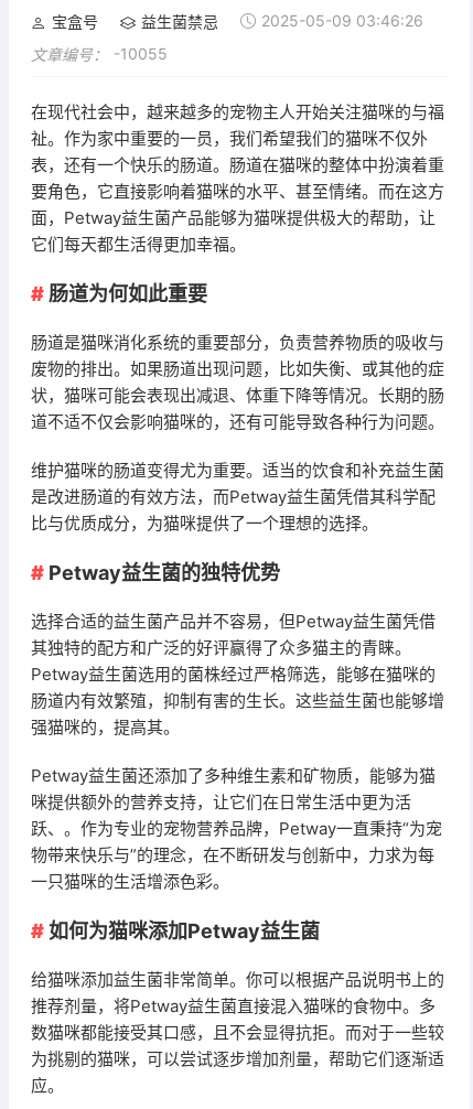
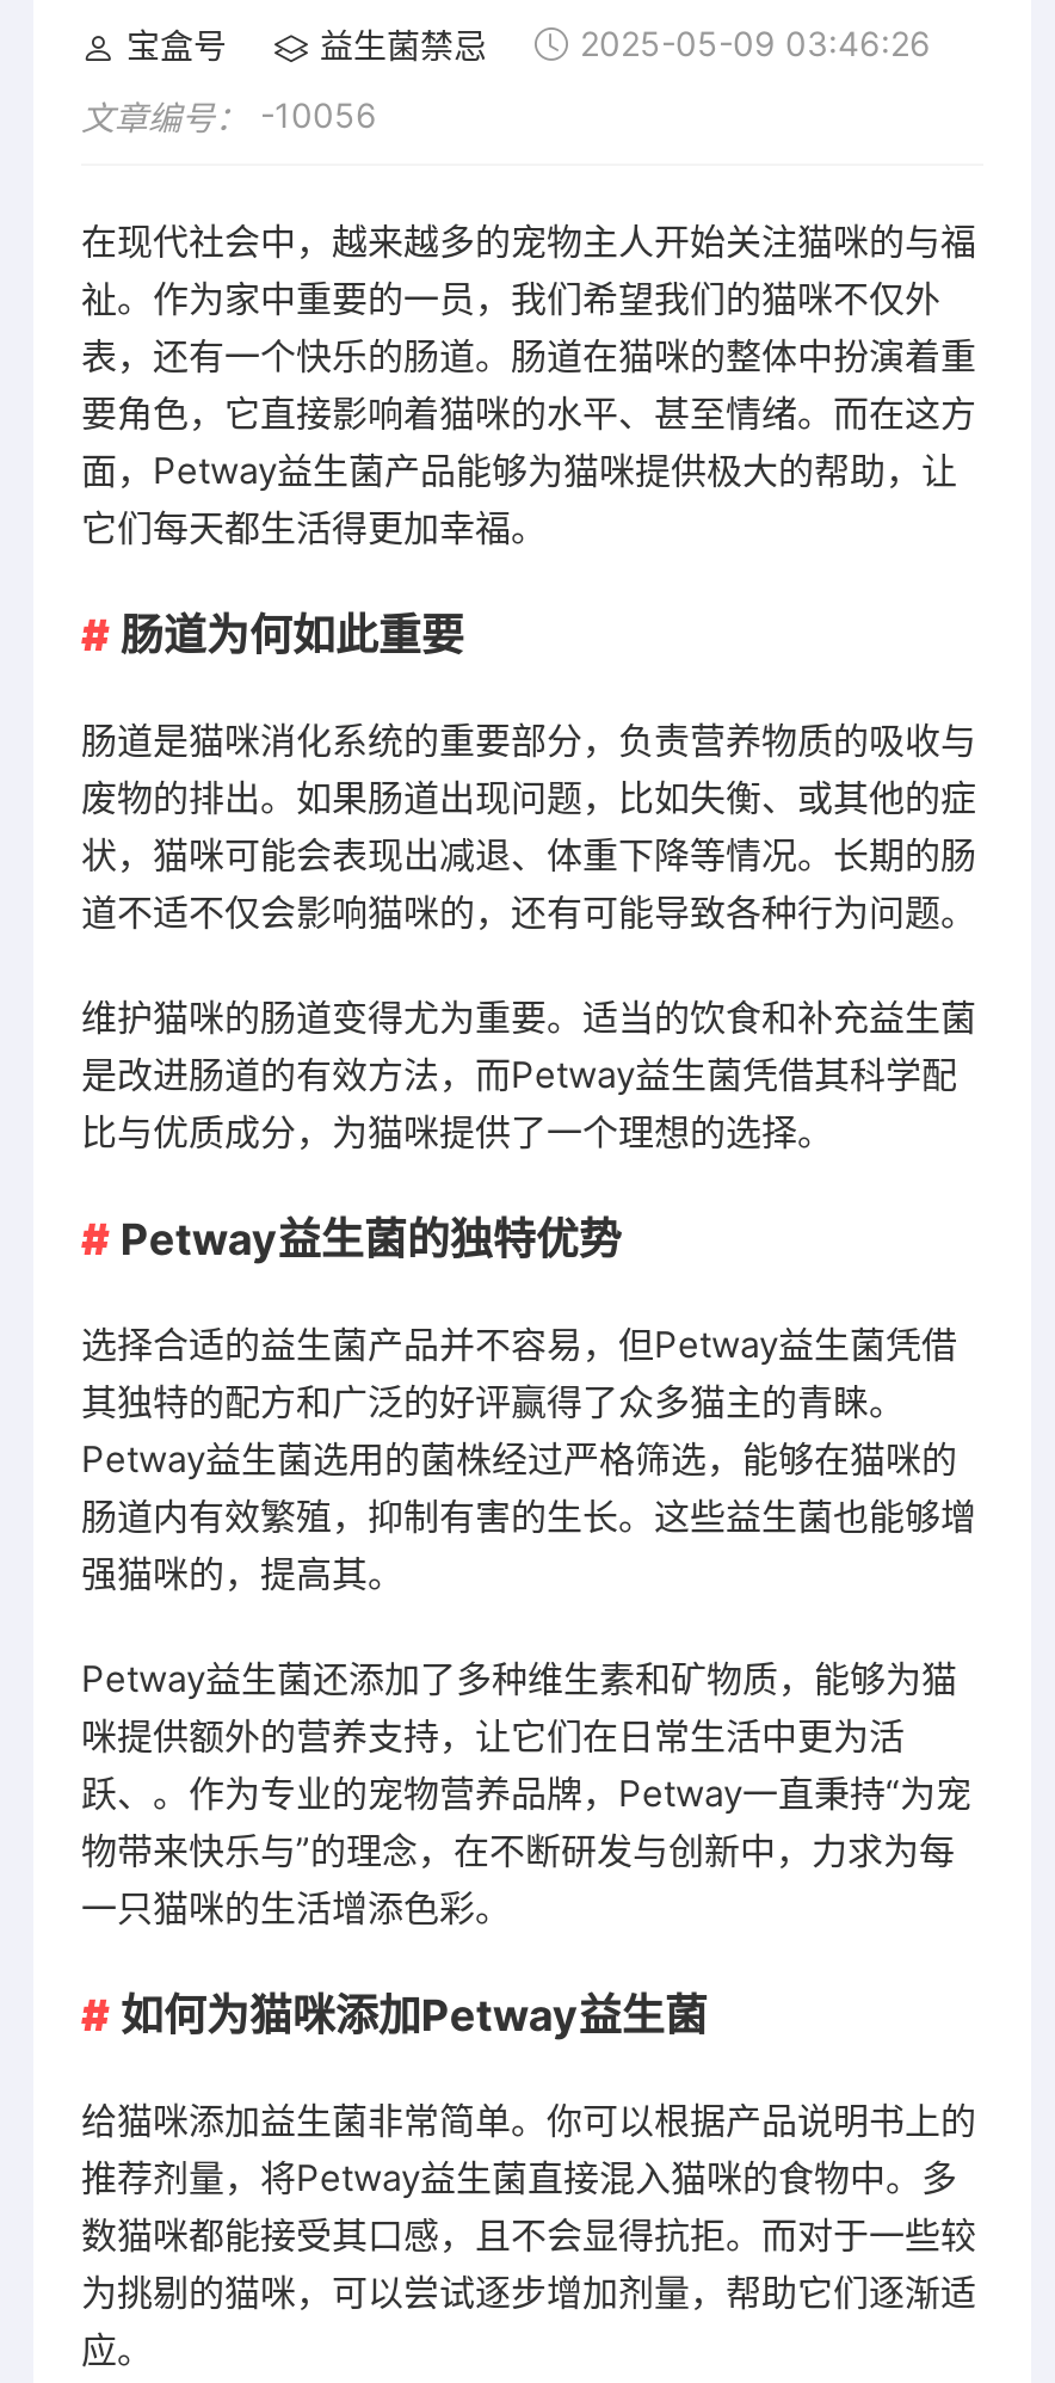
- 文章编号： -10055
+ 文章编号： -10056
